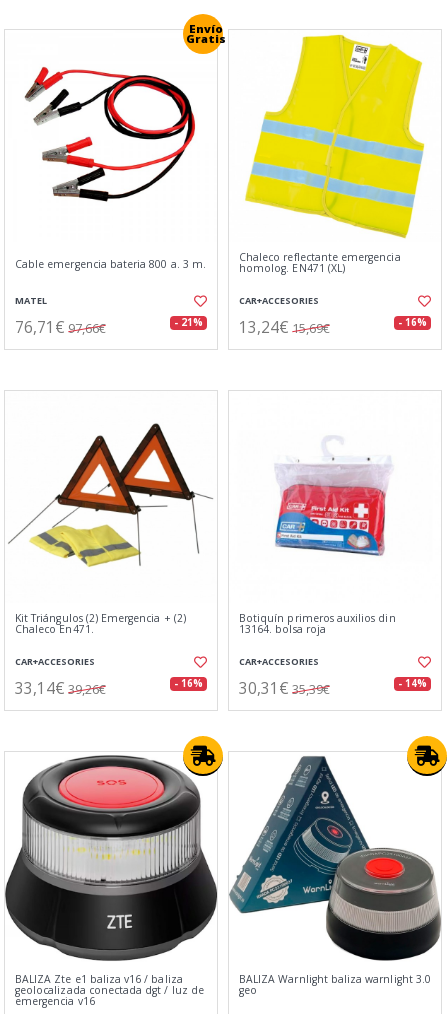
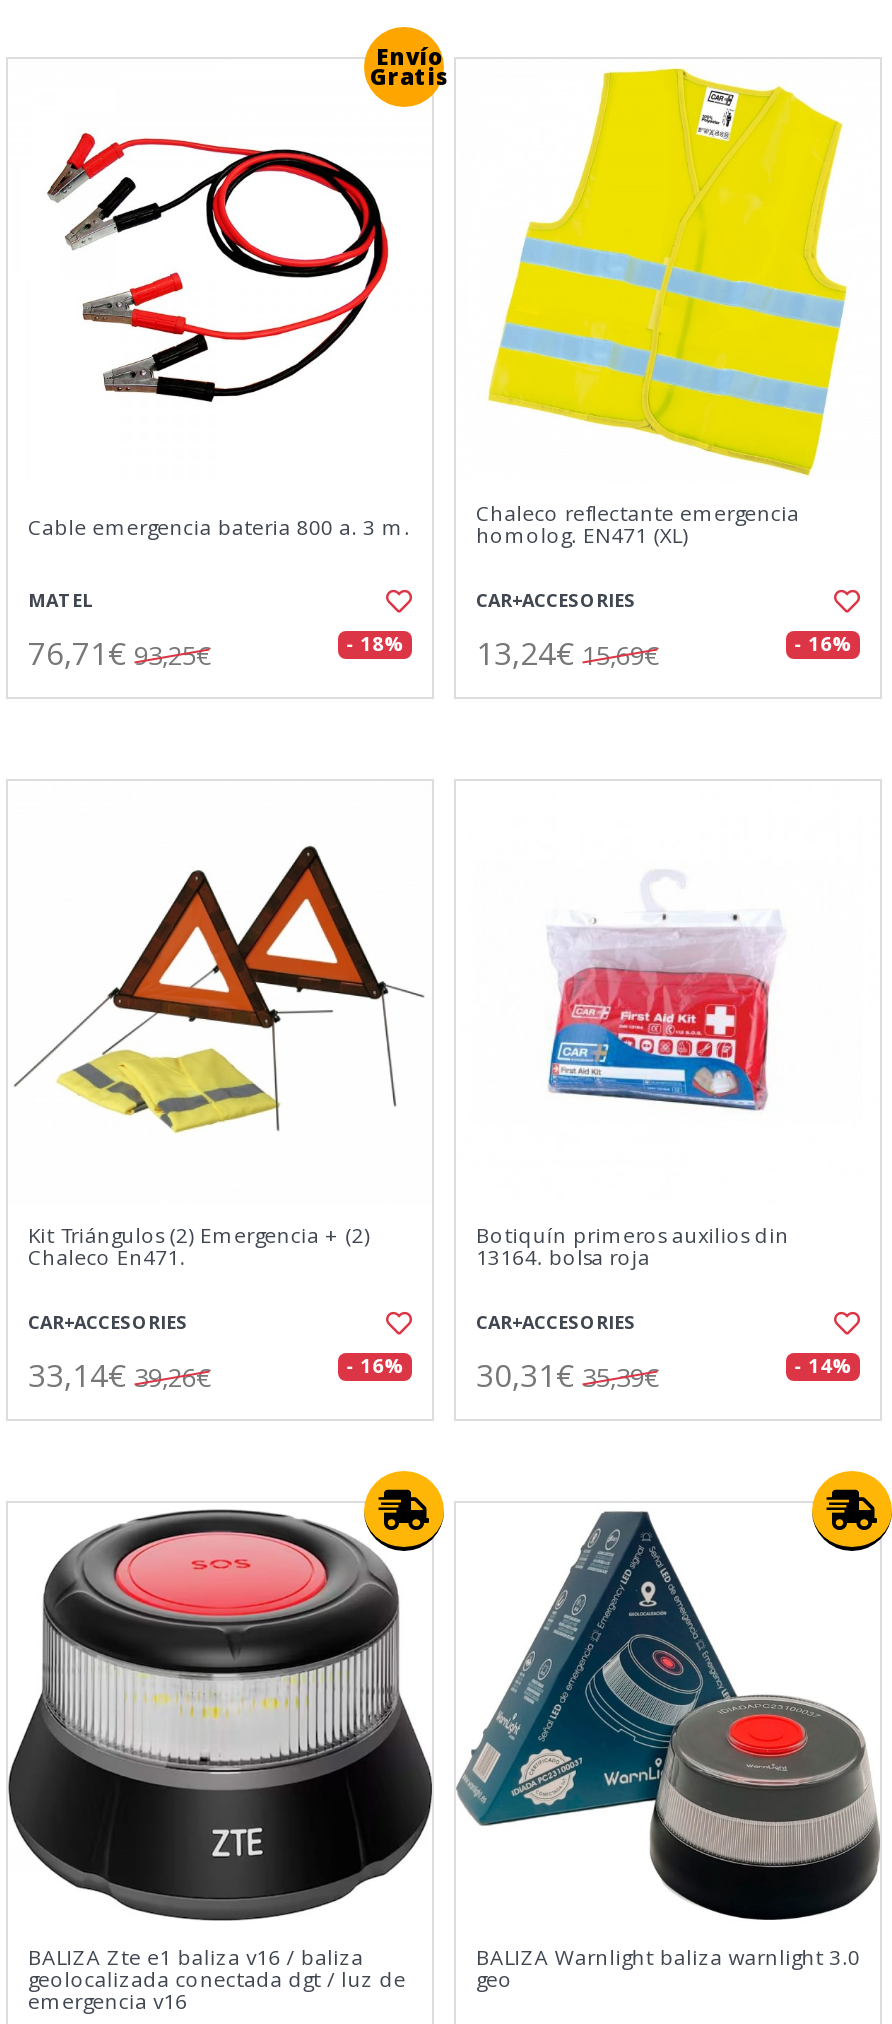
- 76,71€ 97,66€
+ 76,71€ 93,25€

- - 21%
+ - 18%
